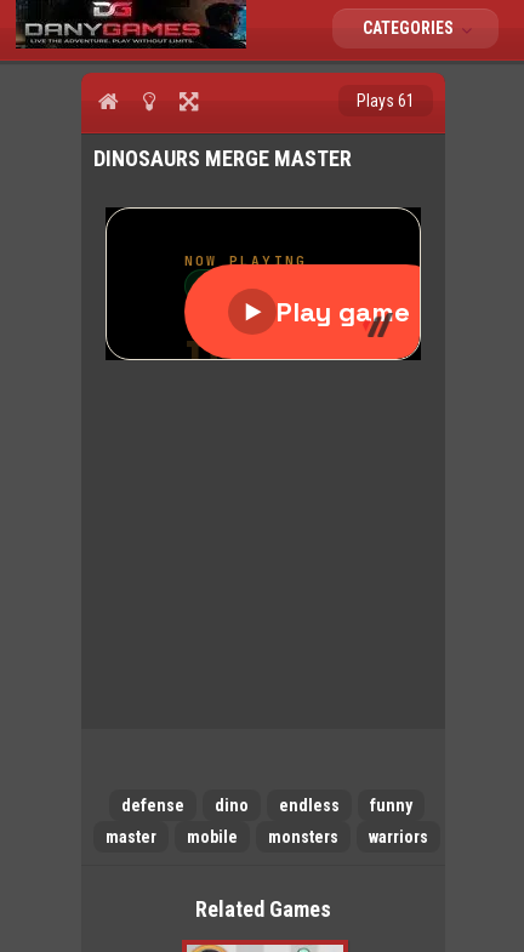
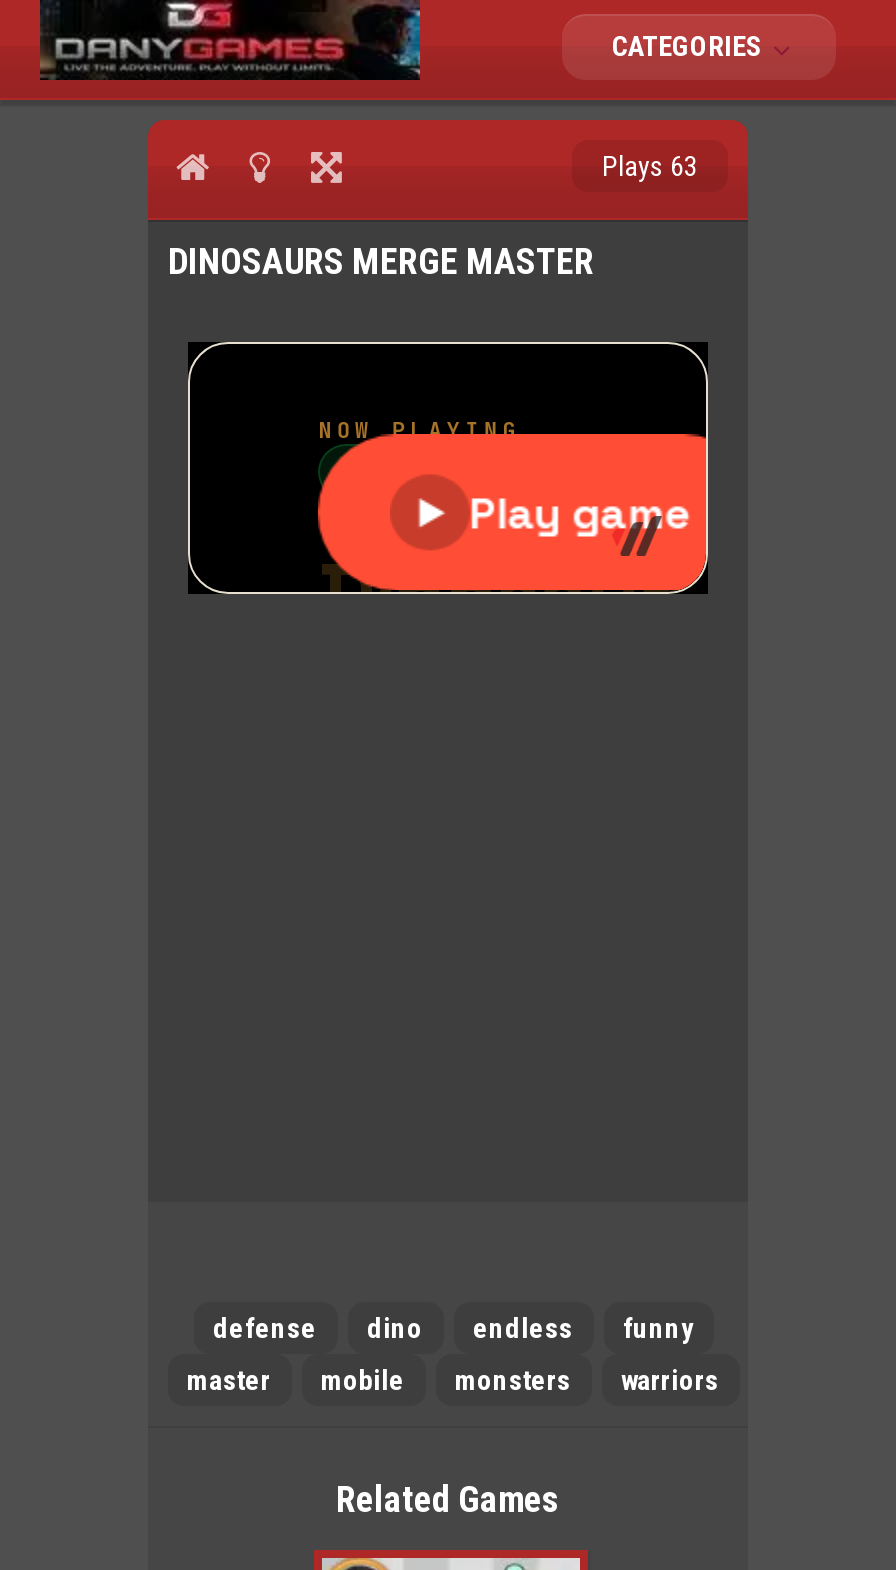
- Plays 61
+ Plays 63
